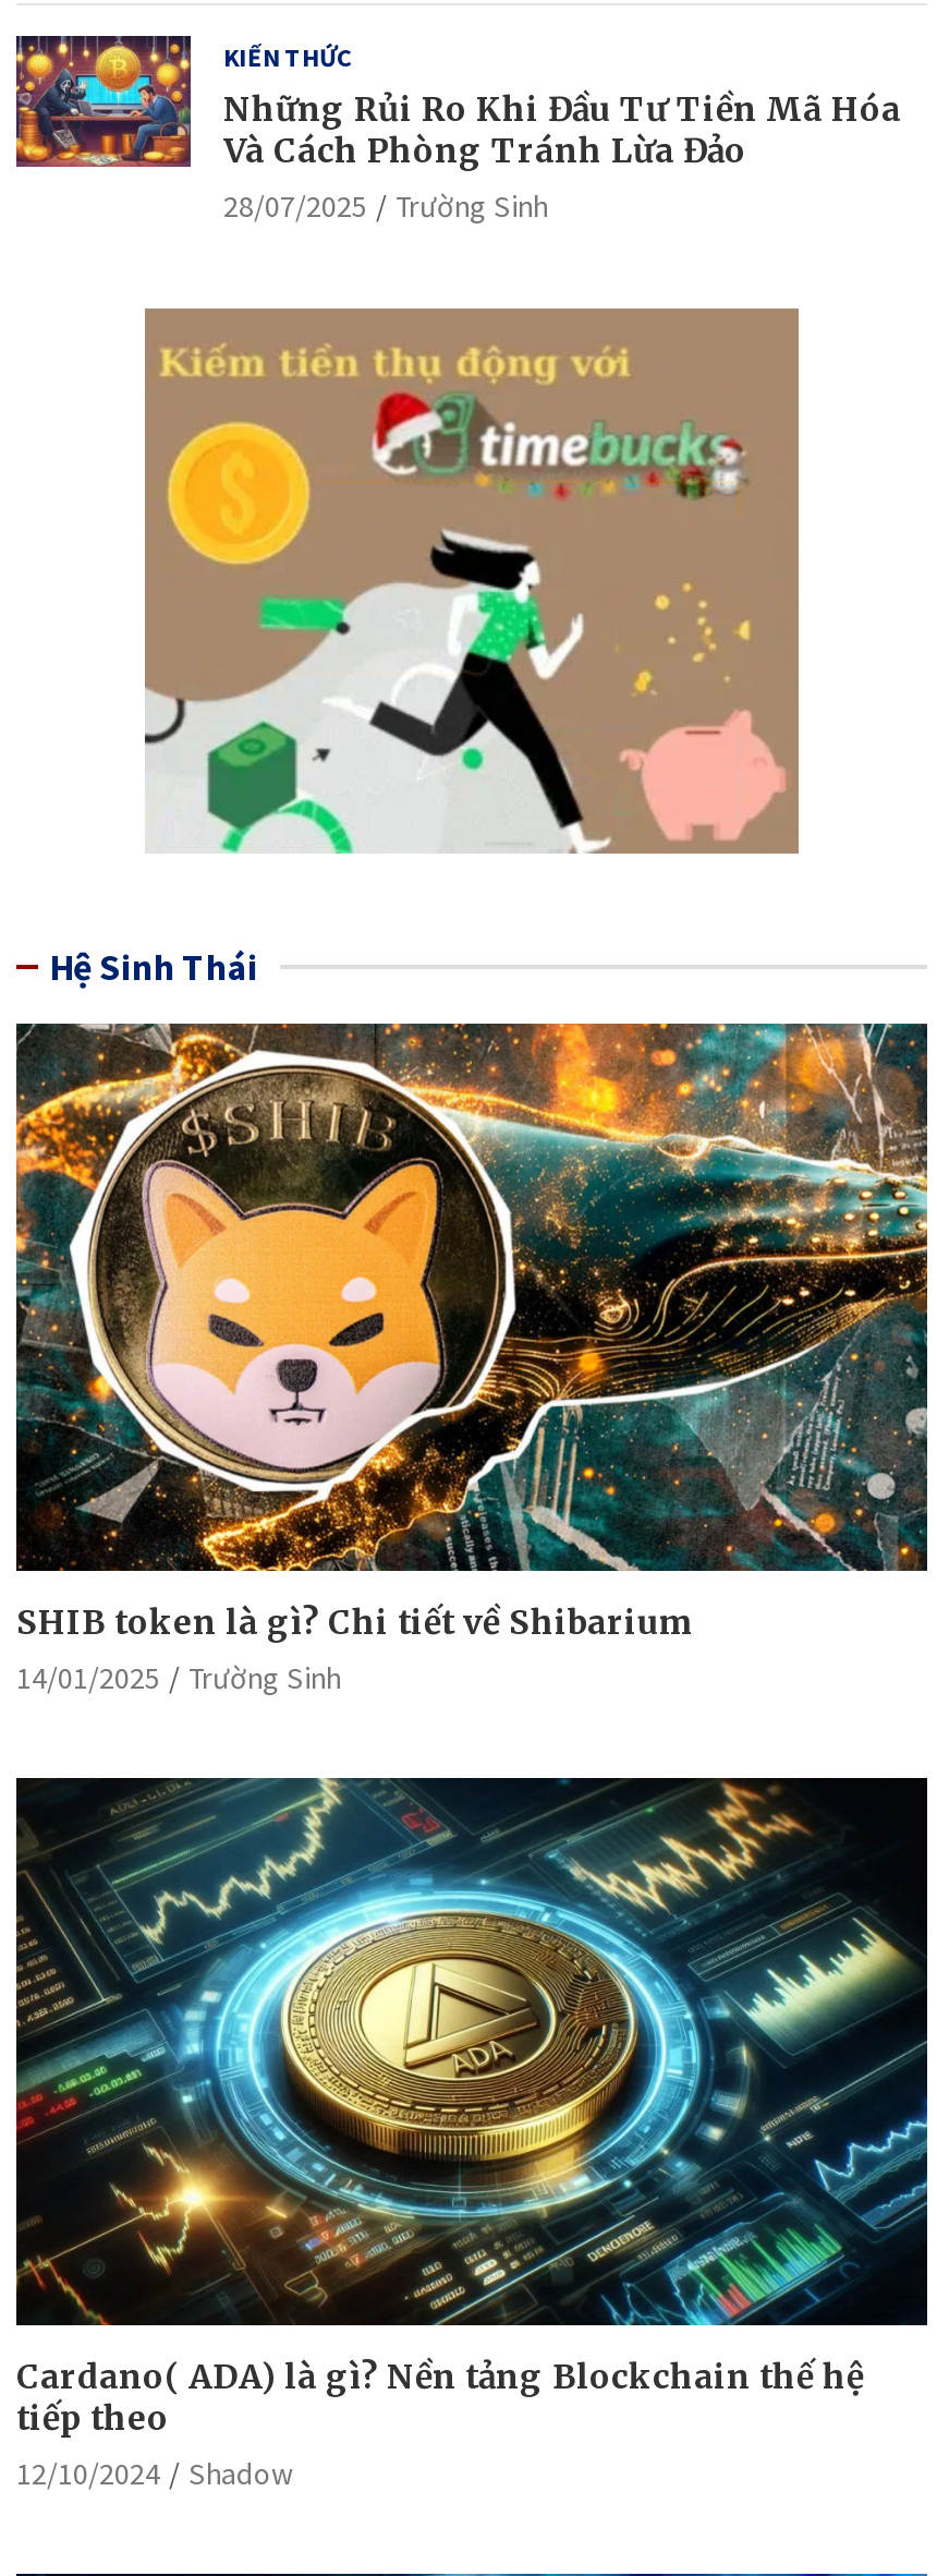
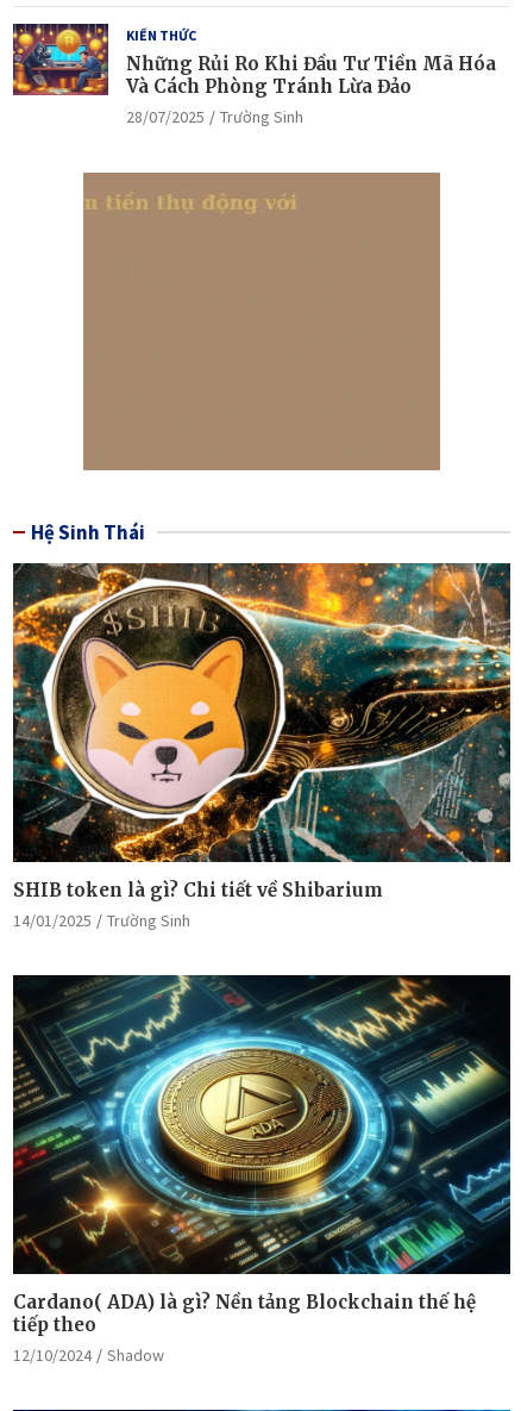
- [image]
